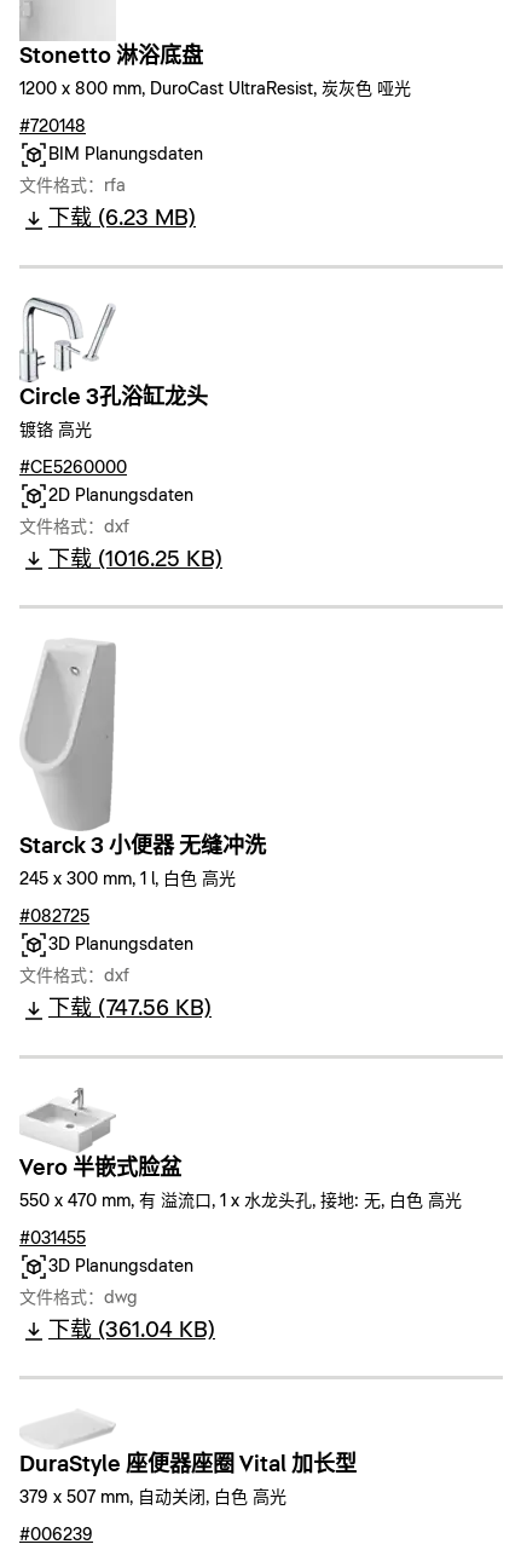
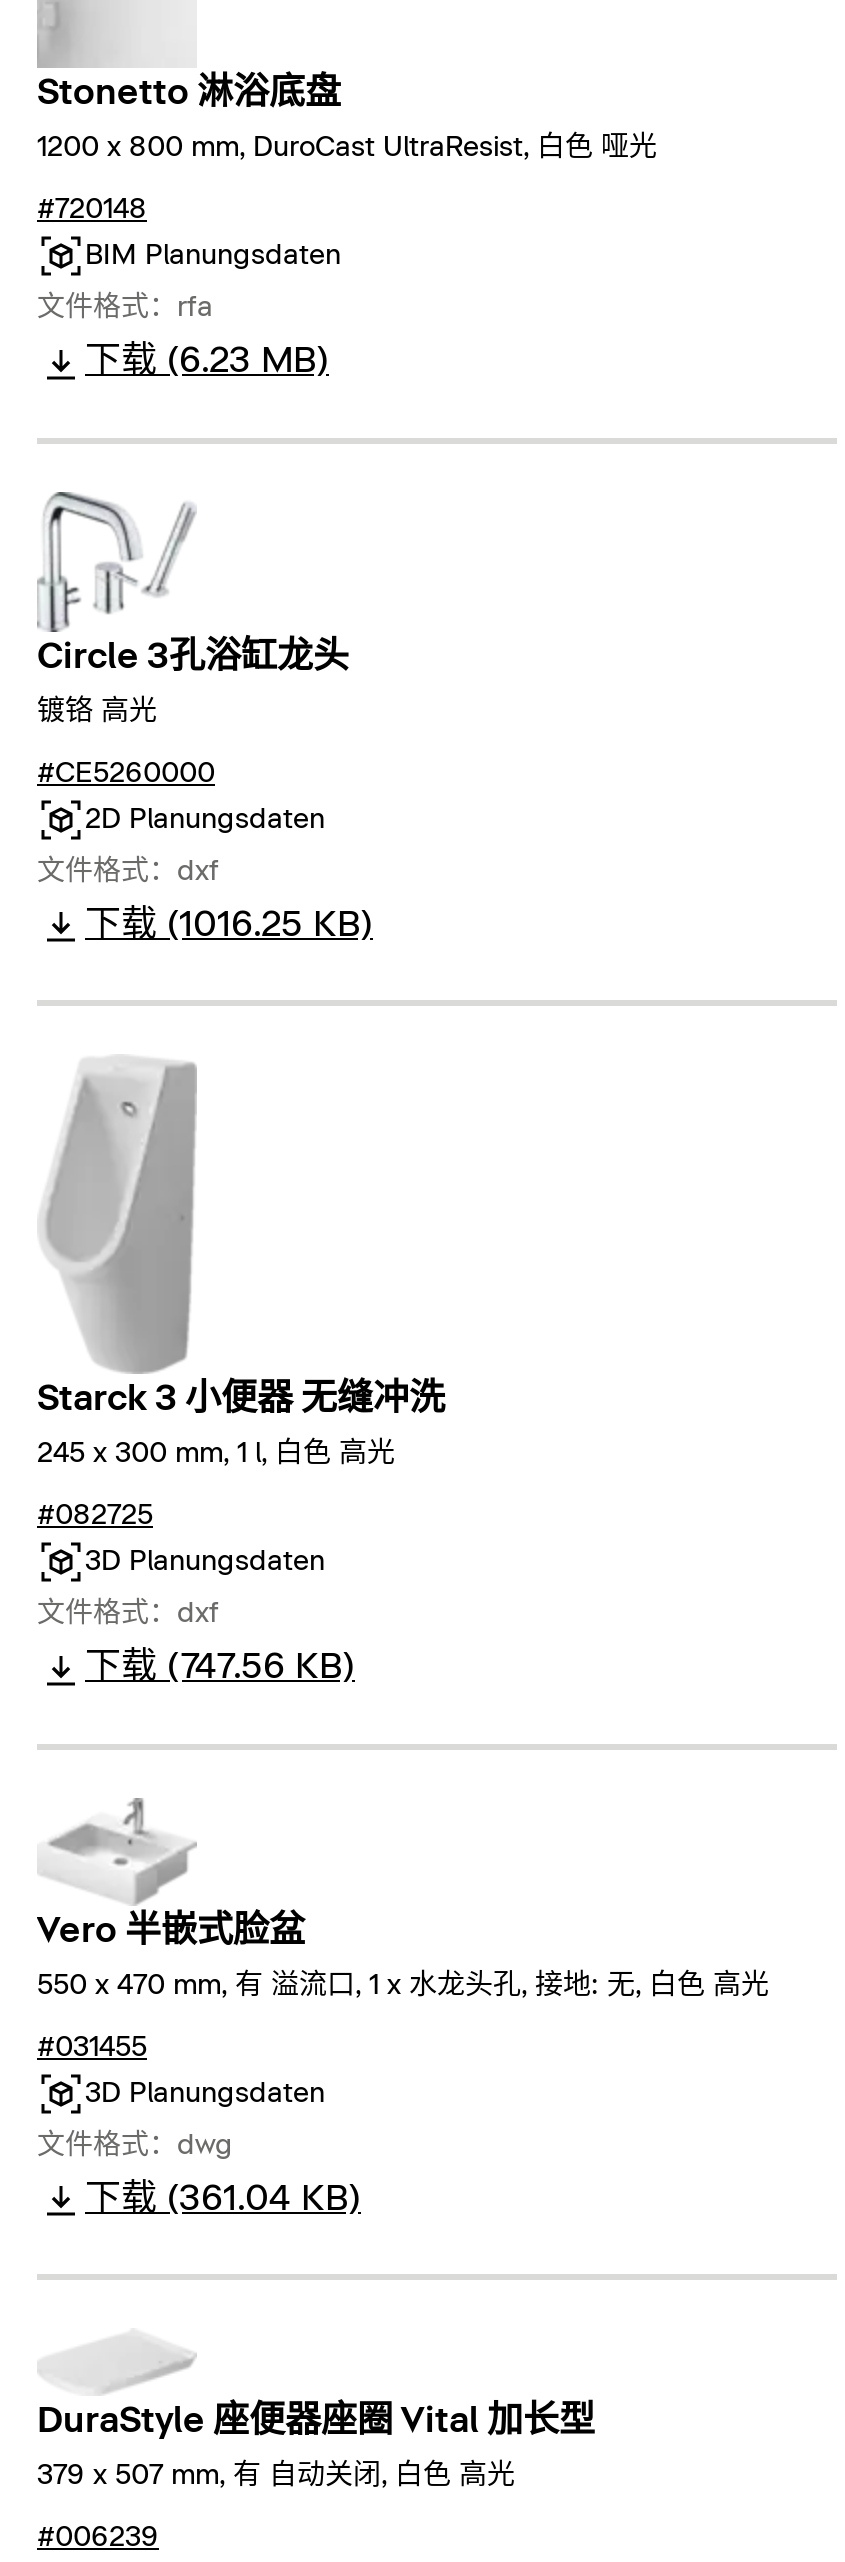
- 1200 x 800 mm, DuroCast UltraResist, 炭灰色 哑光
+ 1200 x 800 mm, DuroCast UltraResist, 白色 哑光

- 379 x 507 mm, 自动关闭, 白色 高光
+ 379 x 507 mm, 有 自动关闭, 白色 高光
